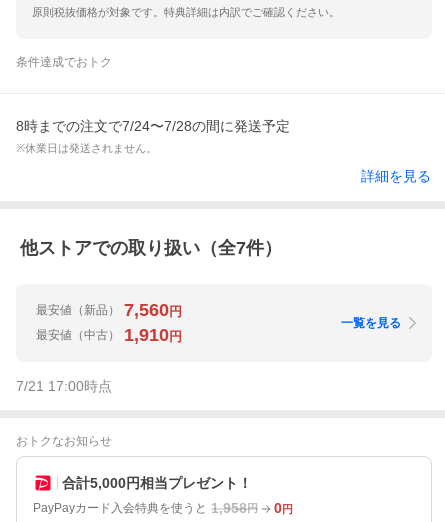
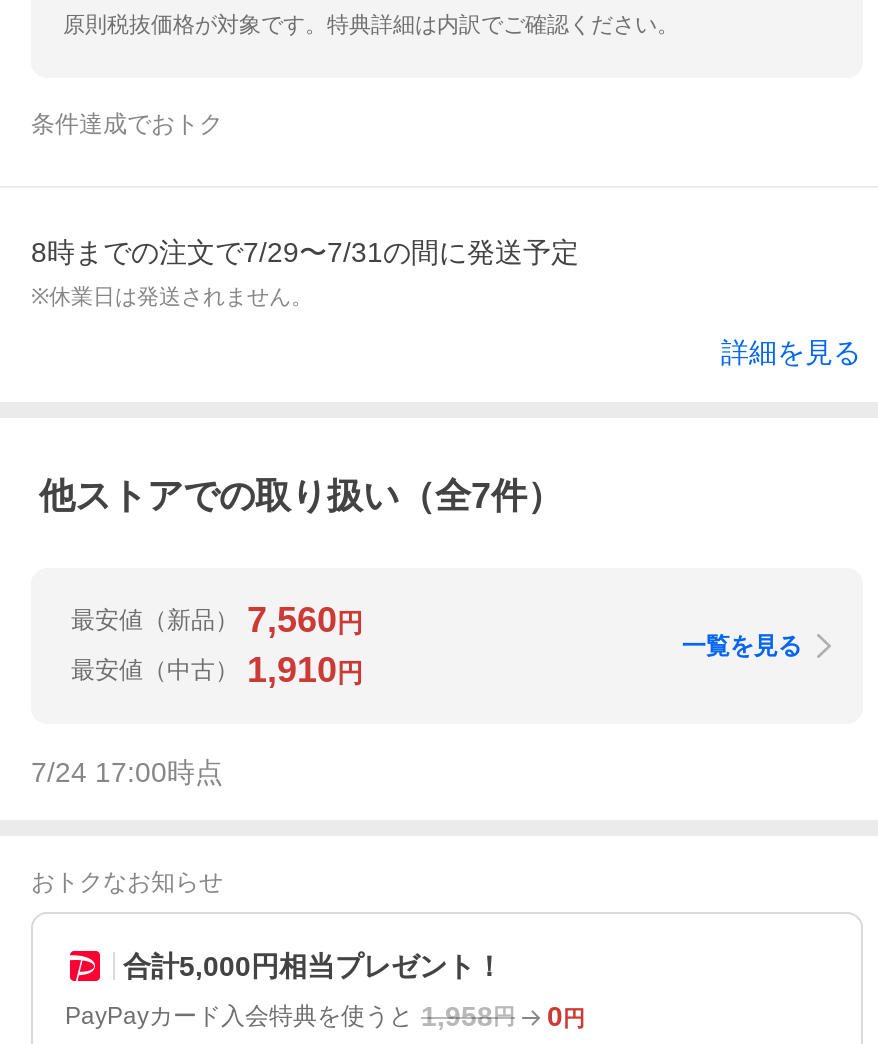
- 8時までの注文で7/24〜7/28の間に発送予定
+ 8時までの注文で7/29〜7/31の間に発送予定

- 7/21 17:00時点
+ 7/24 17:00時点
